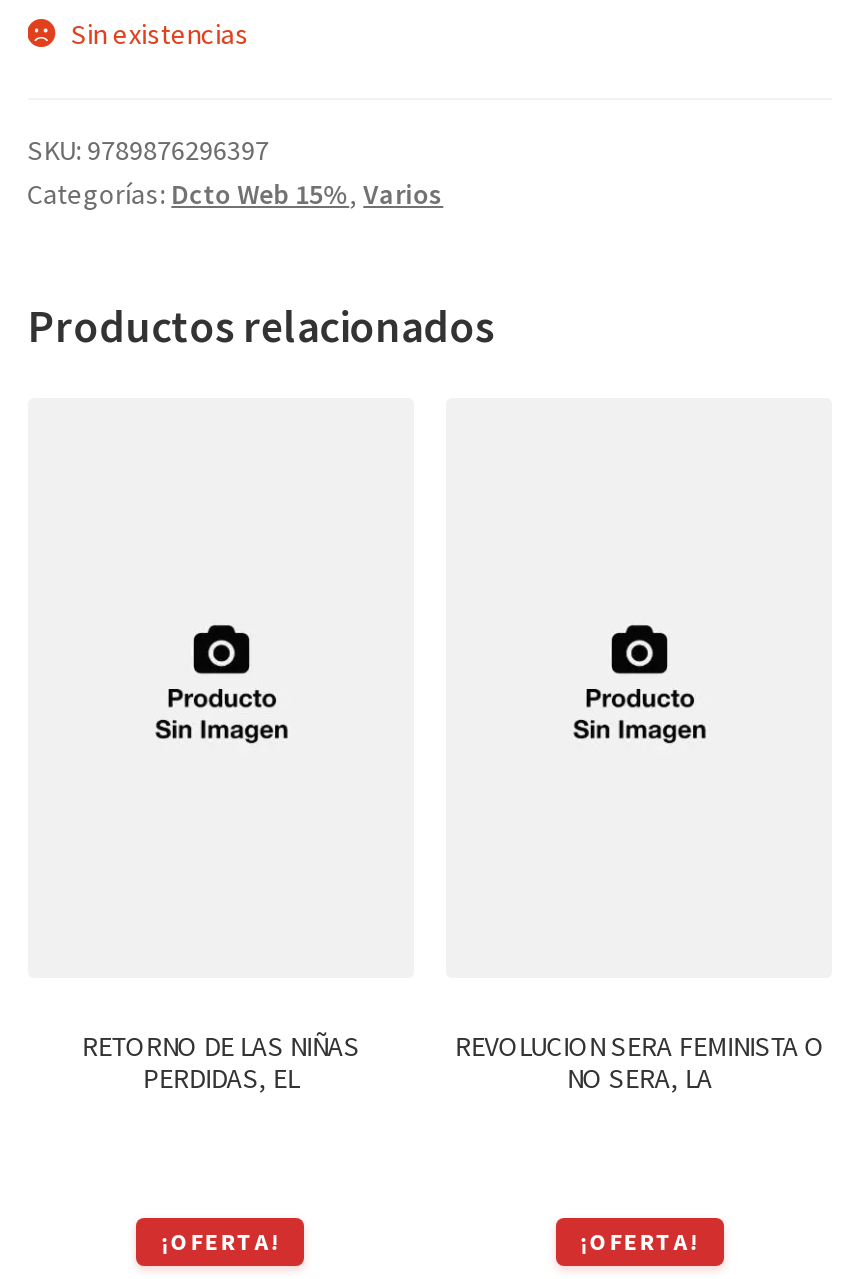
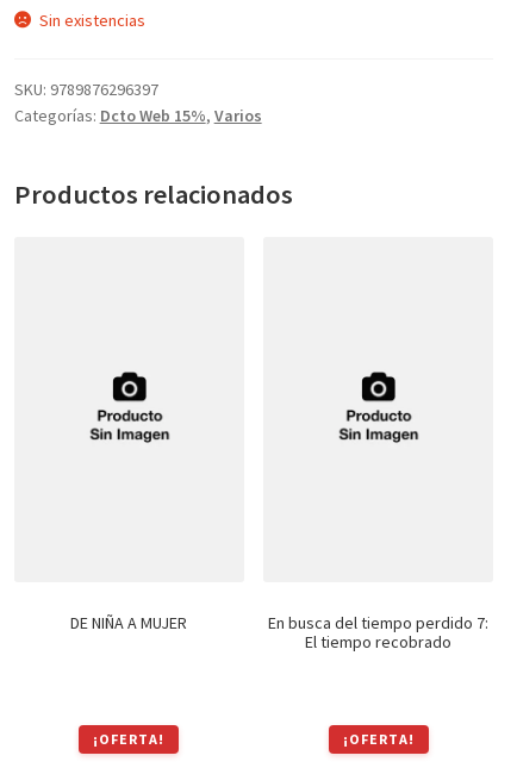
- RETORNO DE LAS NIÑAS
- PERDIDAS, EL
+ DE NIÑA A MUJER

- REVOLUCION SERA FEMINISTA O
- NO SERA, LA
+ En busca del tiempo perdido 7:
+ El tiempo recobrado
